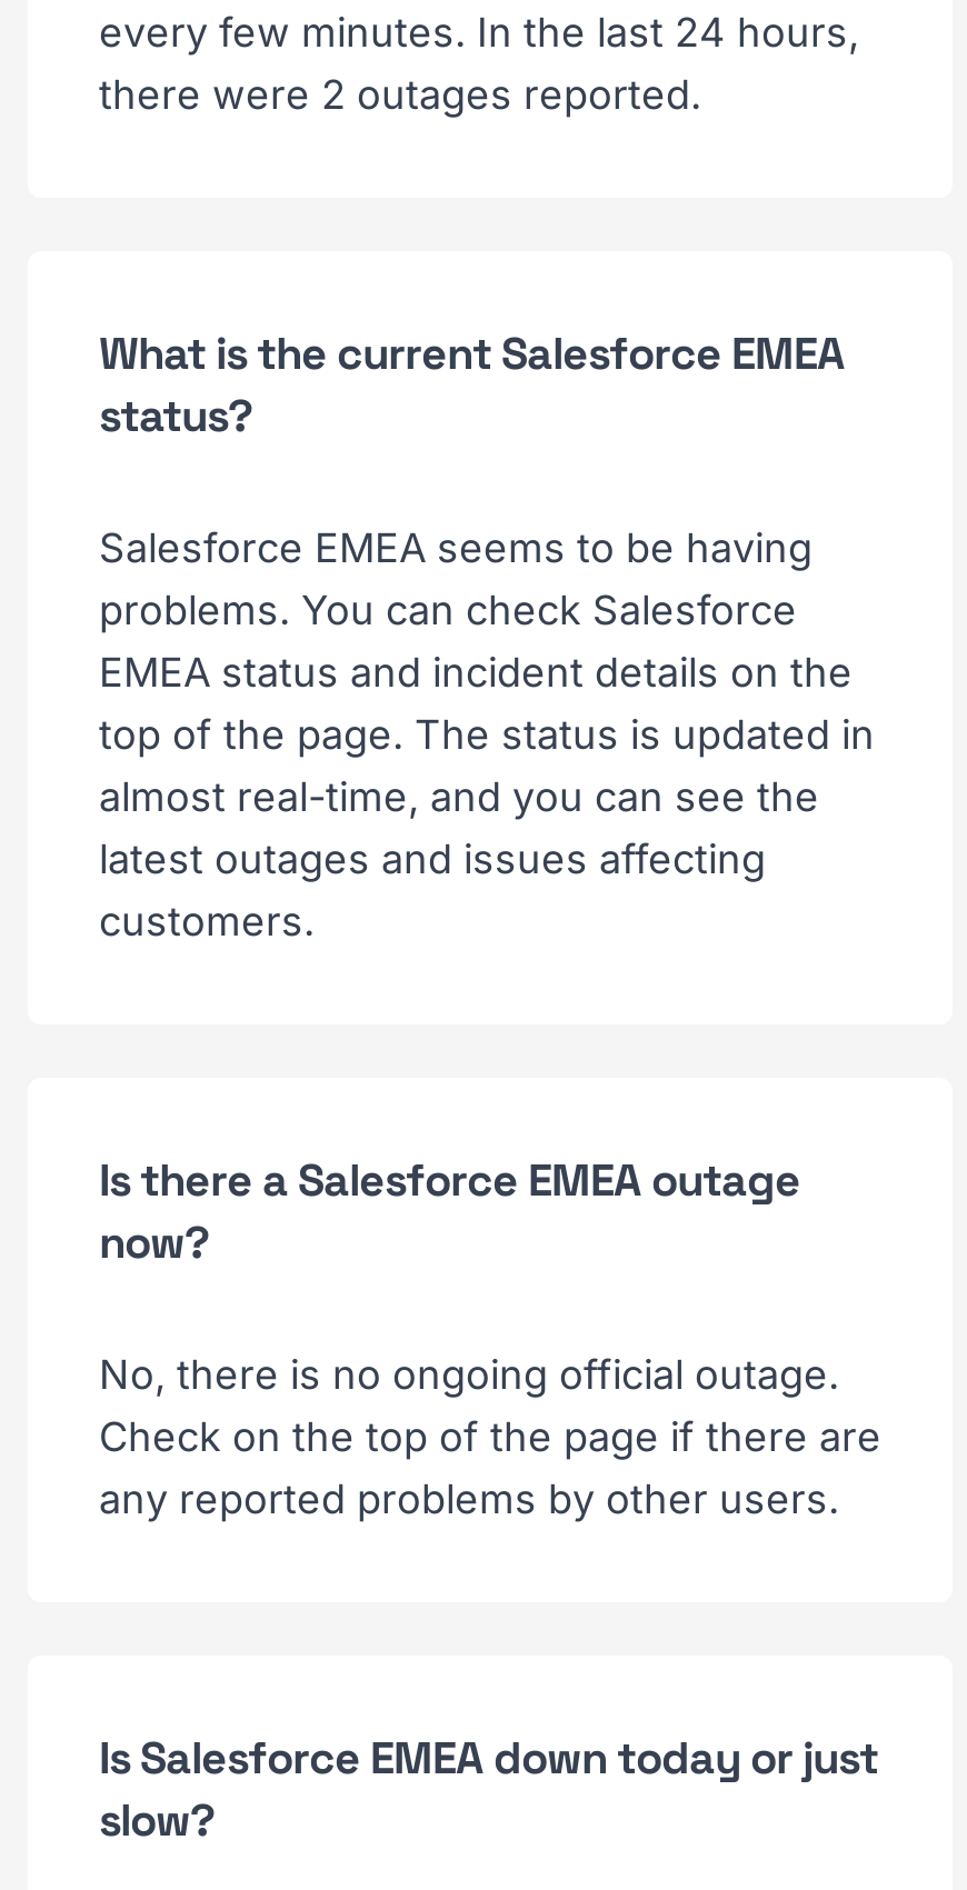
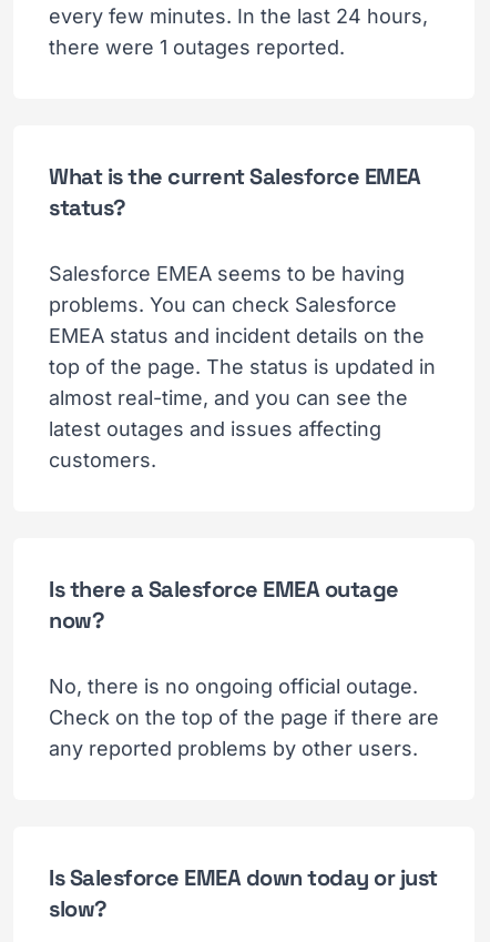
- there were 2 outages reported.
+ there were 1 outages reported.
